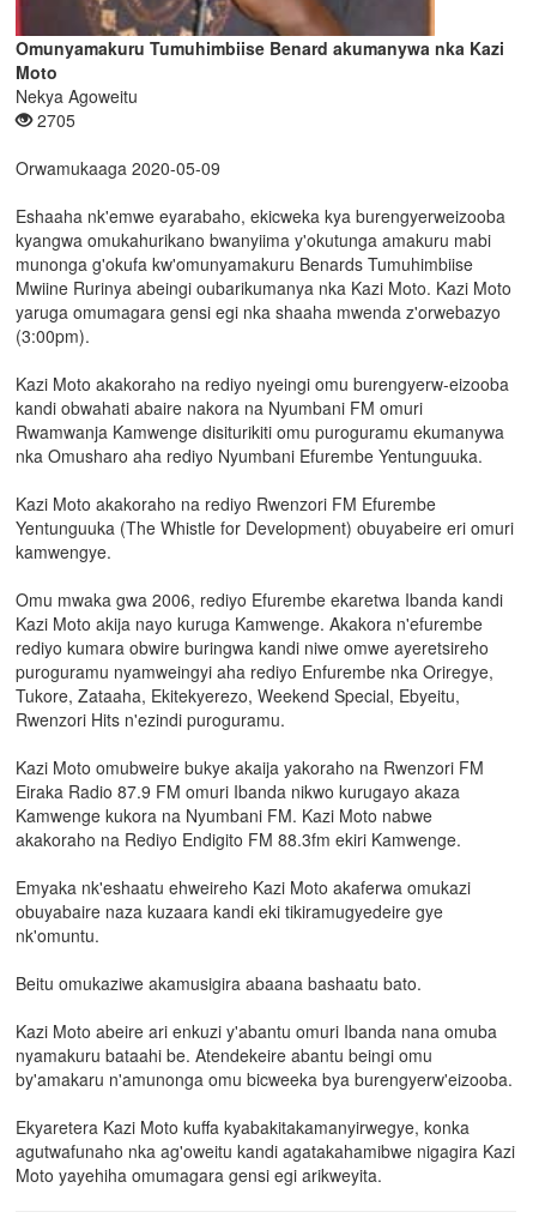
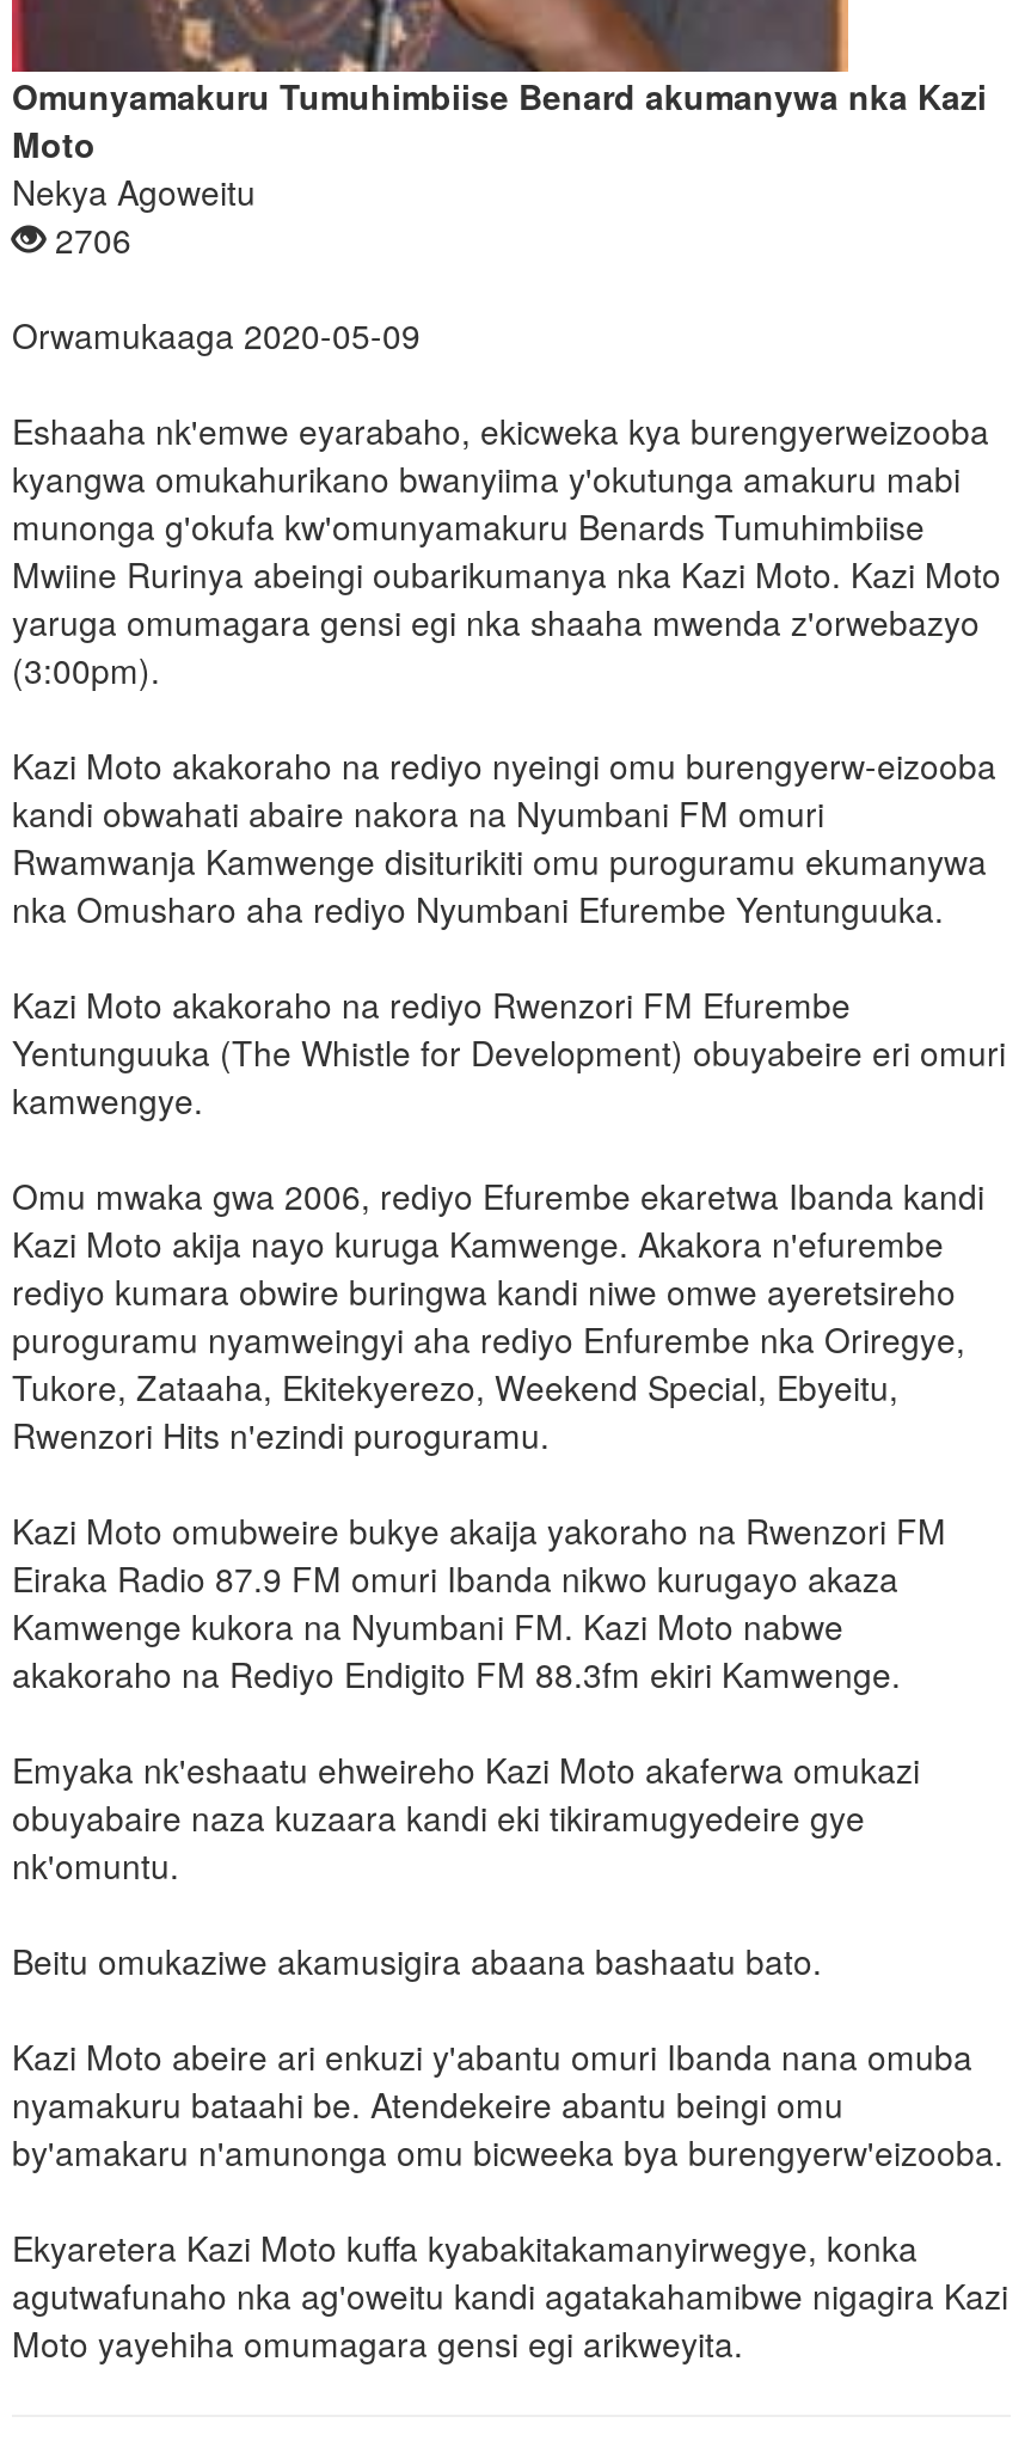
- 2705
+ 2706
